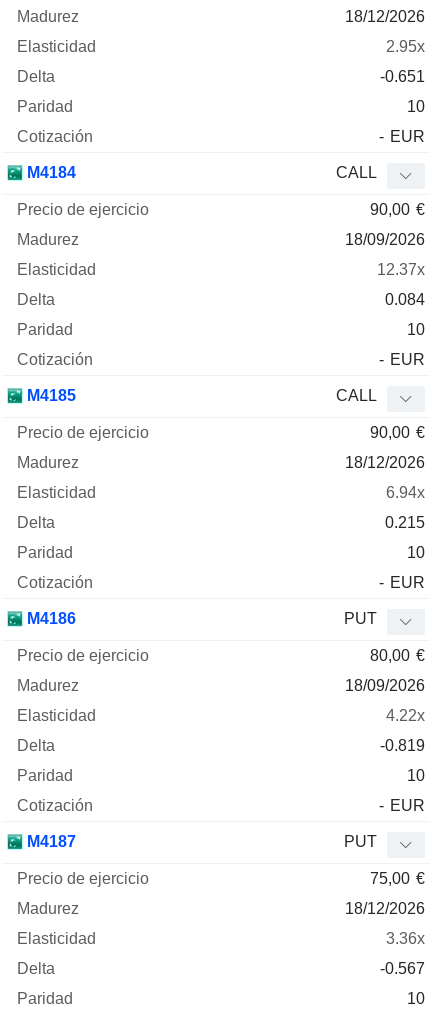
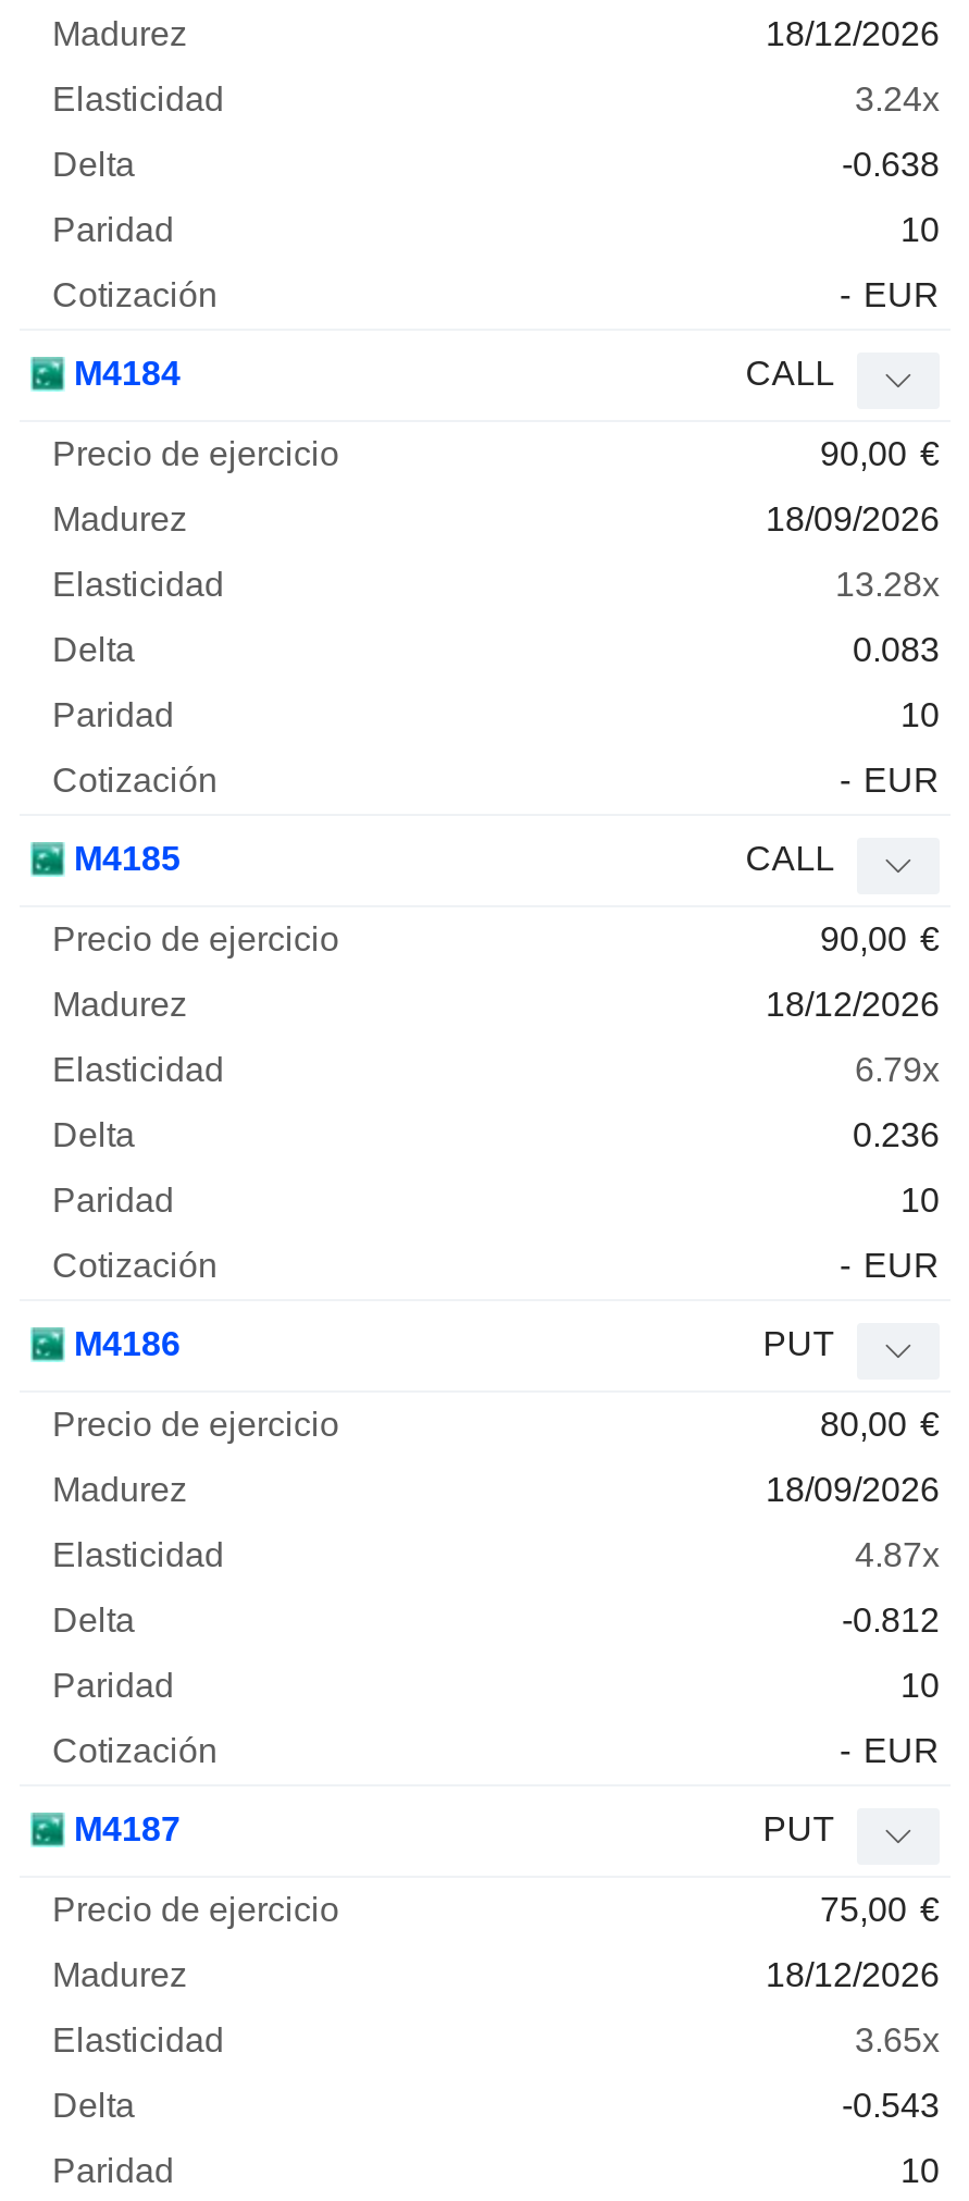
- 2.95x
+ 3.24x

- -0.651
+ -0.638

- 12.37x
+ 13.28x

- 0.084
+ 0.083

- 6.94x
+ 6.79x

- 0.215
+ 0.236

- 4.22x
+ 4.87x

- -0.819
+ -0.812

- 3.36x
+ 3.65x

- -0.567
+ -0.543
